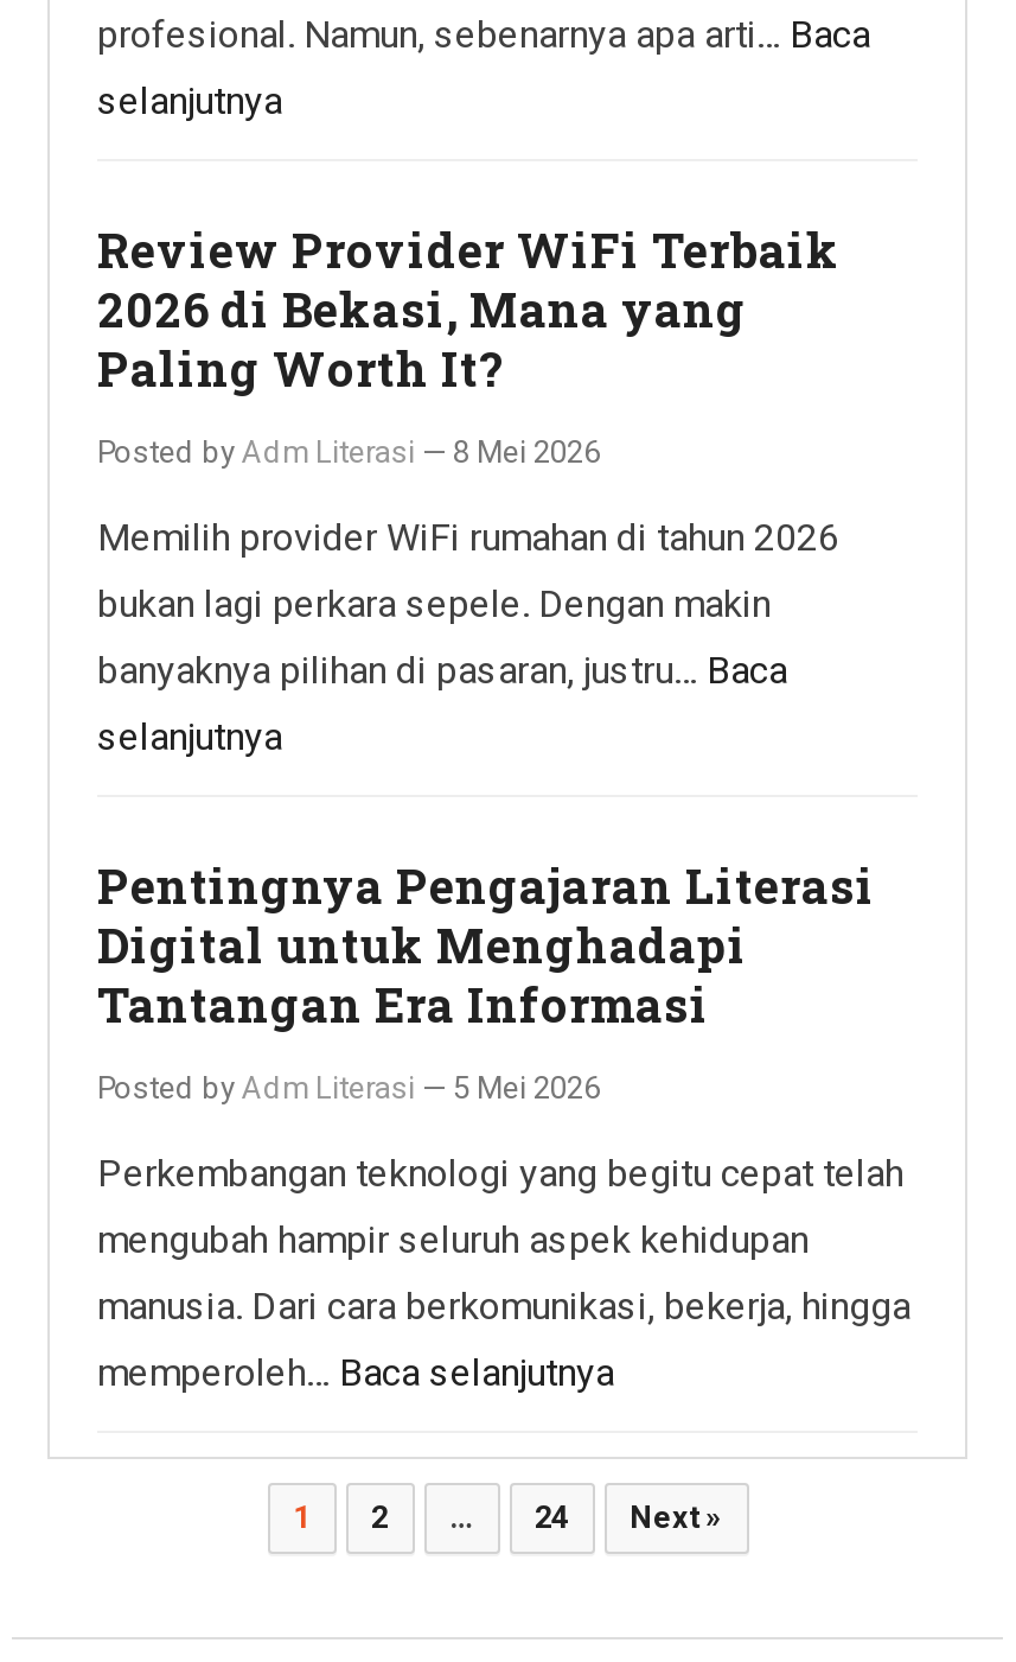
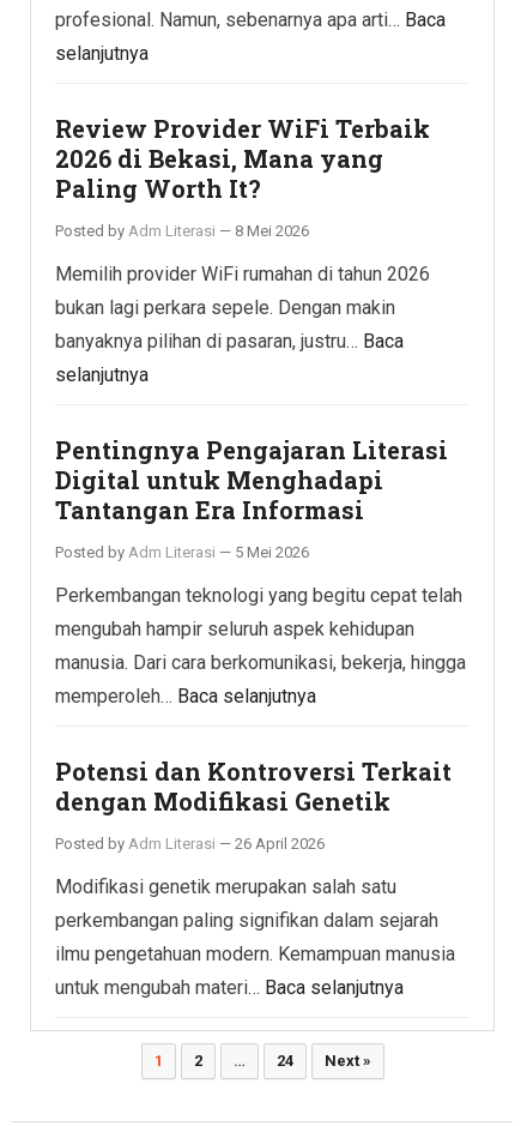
+ Potensi dan Kontroversi Terkait
+ dengan Modifikasi Genetik
+ Posted by Adm Literasi — 26 April 2026
+ Modifikasi genetik merupakan salah satu
+ perkembangan paling signifikan dalam sejarah
+ ilmu pengetahuan modern. Kemampuan manusia
+ untuk mengubah materi… Baca selanjutnya
